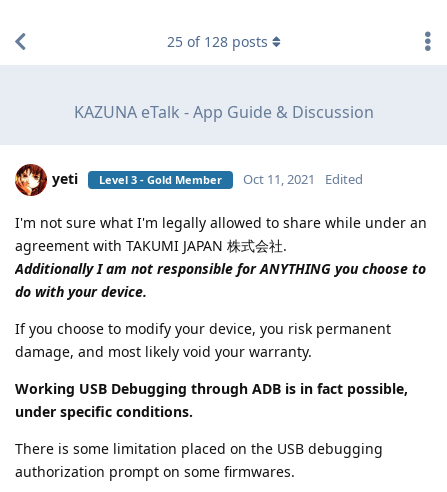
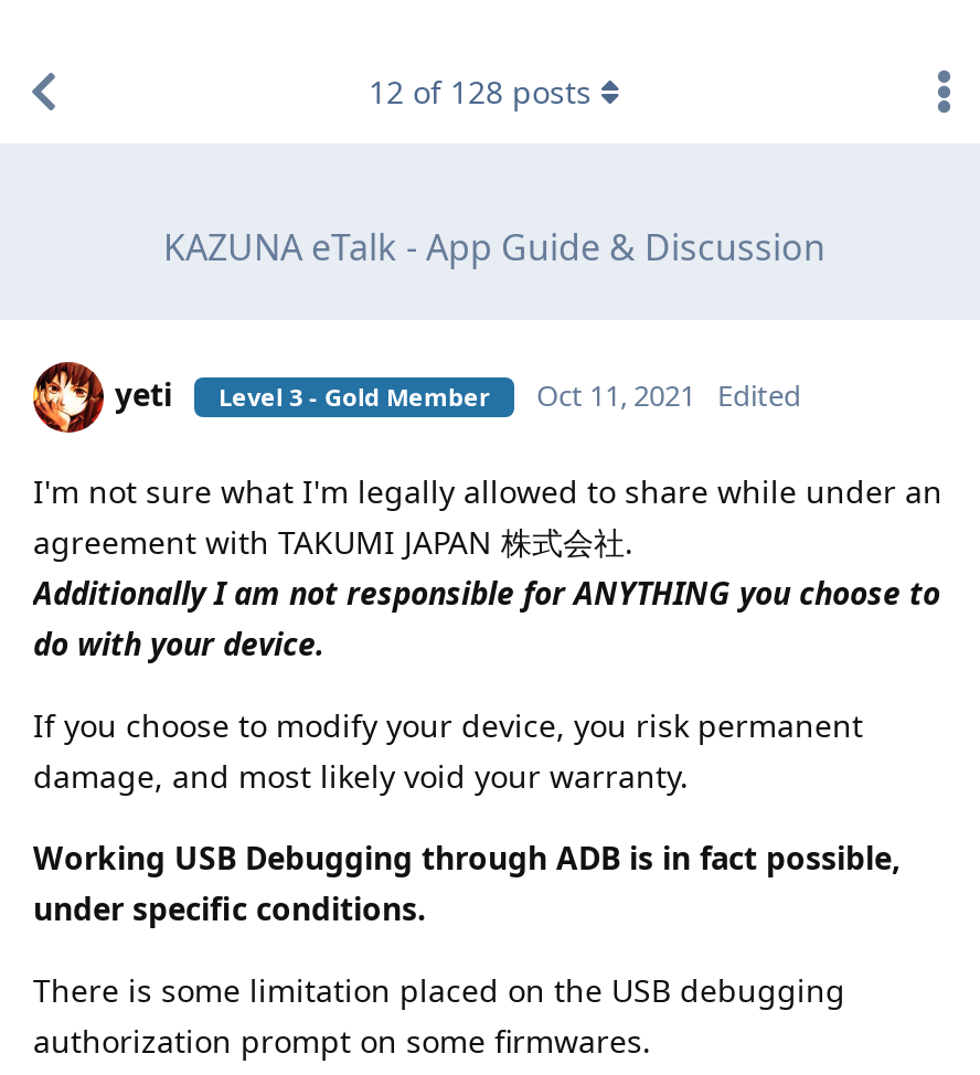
- 25 of 128 posts
+ 12 of 128 posts
